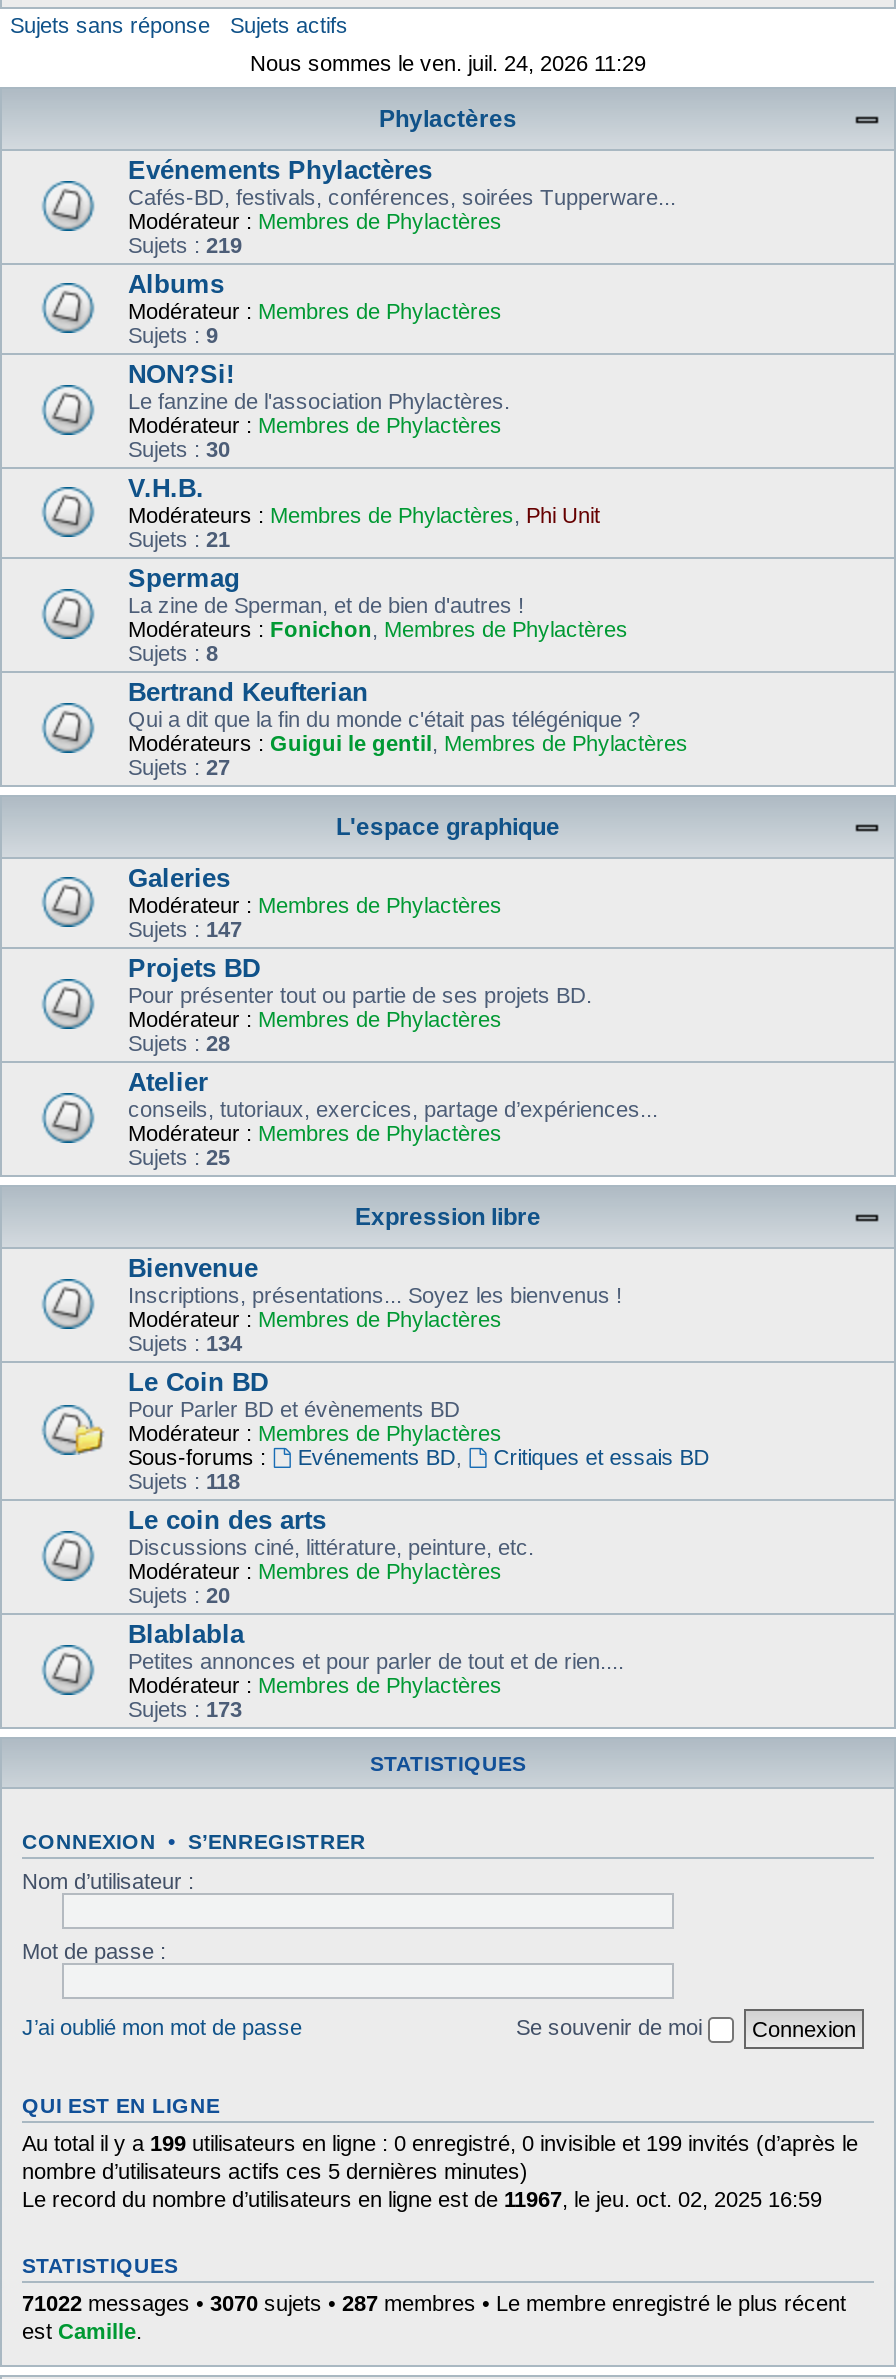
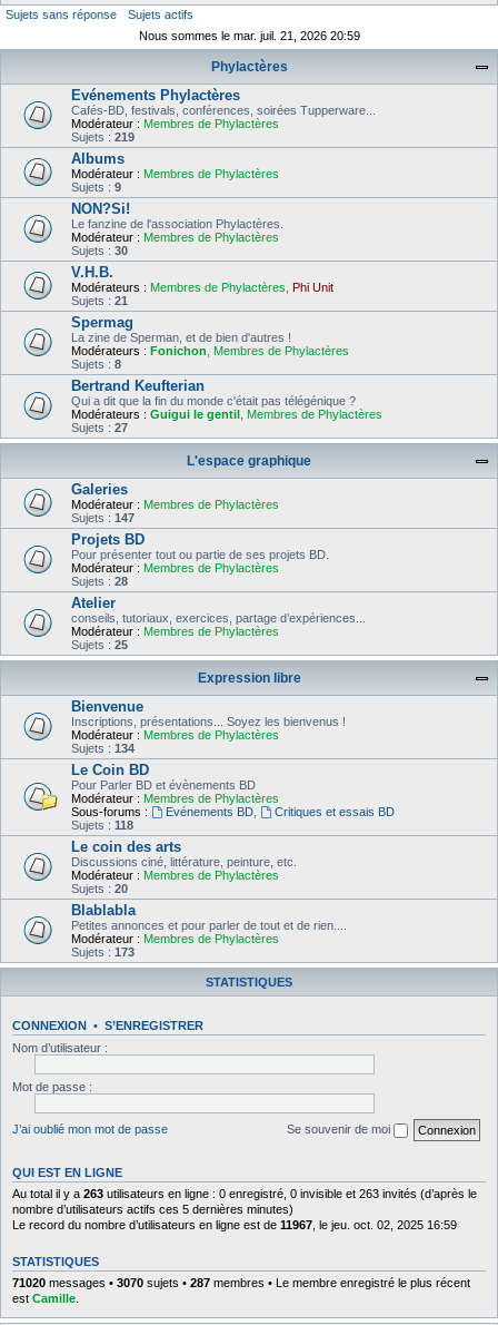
- Nous sommes le ven. juil. 24, 2026 11:29
+ Nous sommes le mar. juil. 21, 2026 20:59

- Au total il y a 199 utilisateurs en ligne : 0 enregistré, 0 invisible et 199 invités (d’après le
+ Au total il y a 263 utilisateurs en ligne : 0 enregistré, 0 invisible et 263 invités (d’après le

- 71022 messages • 3070 sujets • 287 membres • Le membre enregistré le plus récent
+ 71020 messages • 3070 sujets • 287 membres • Le membre enregistré le plus récent
